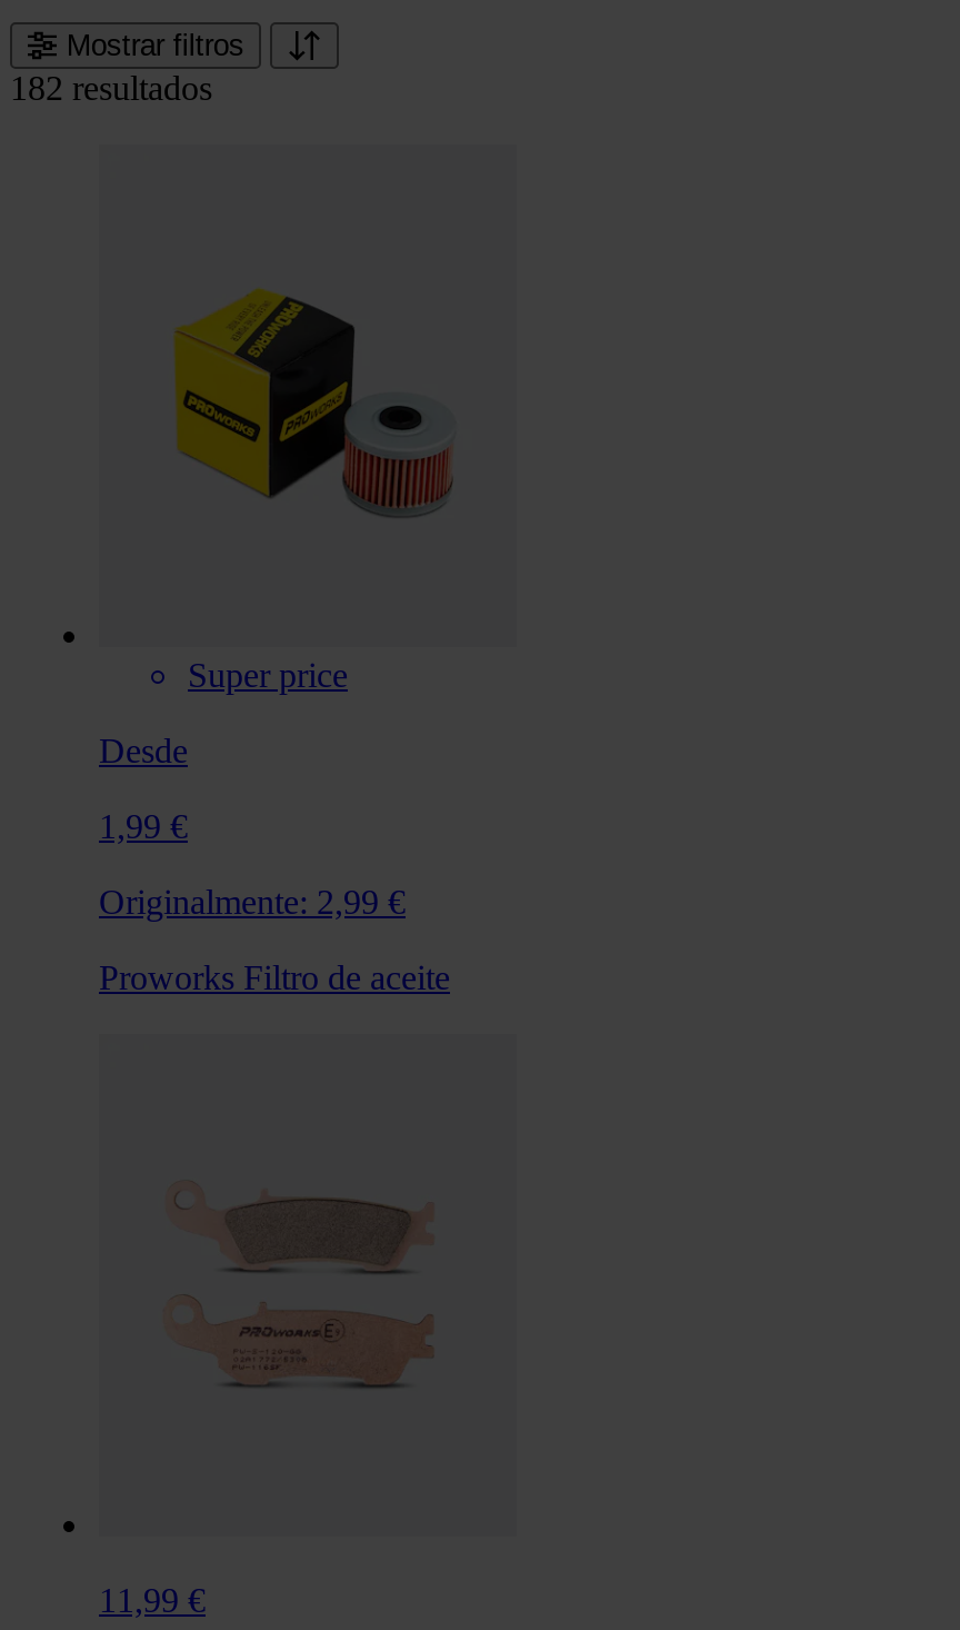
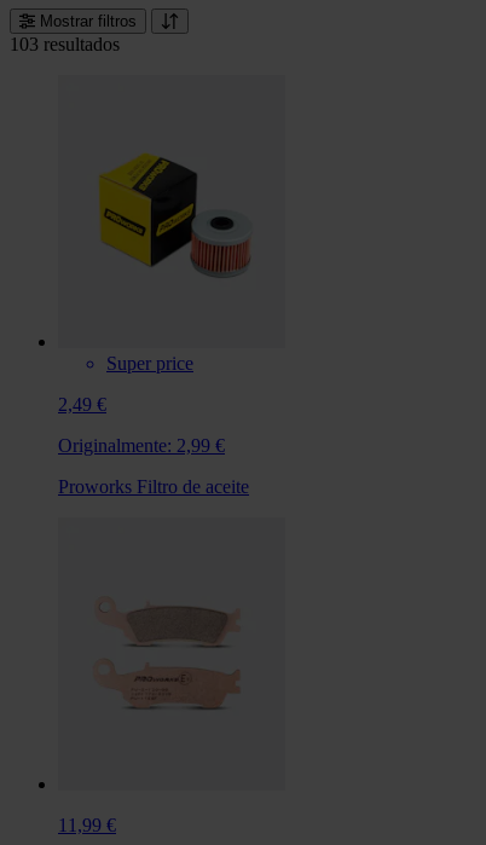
- 182 resultados
+ 103 resultados

- Desde
- 1,99 €
+ 2,49 €
